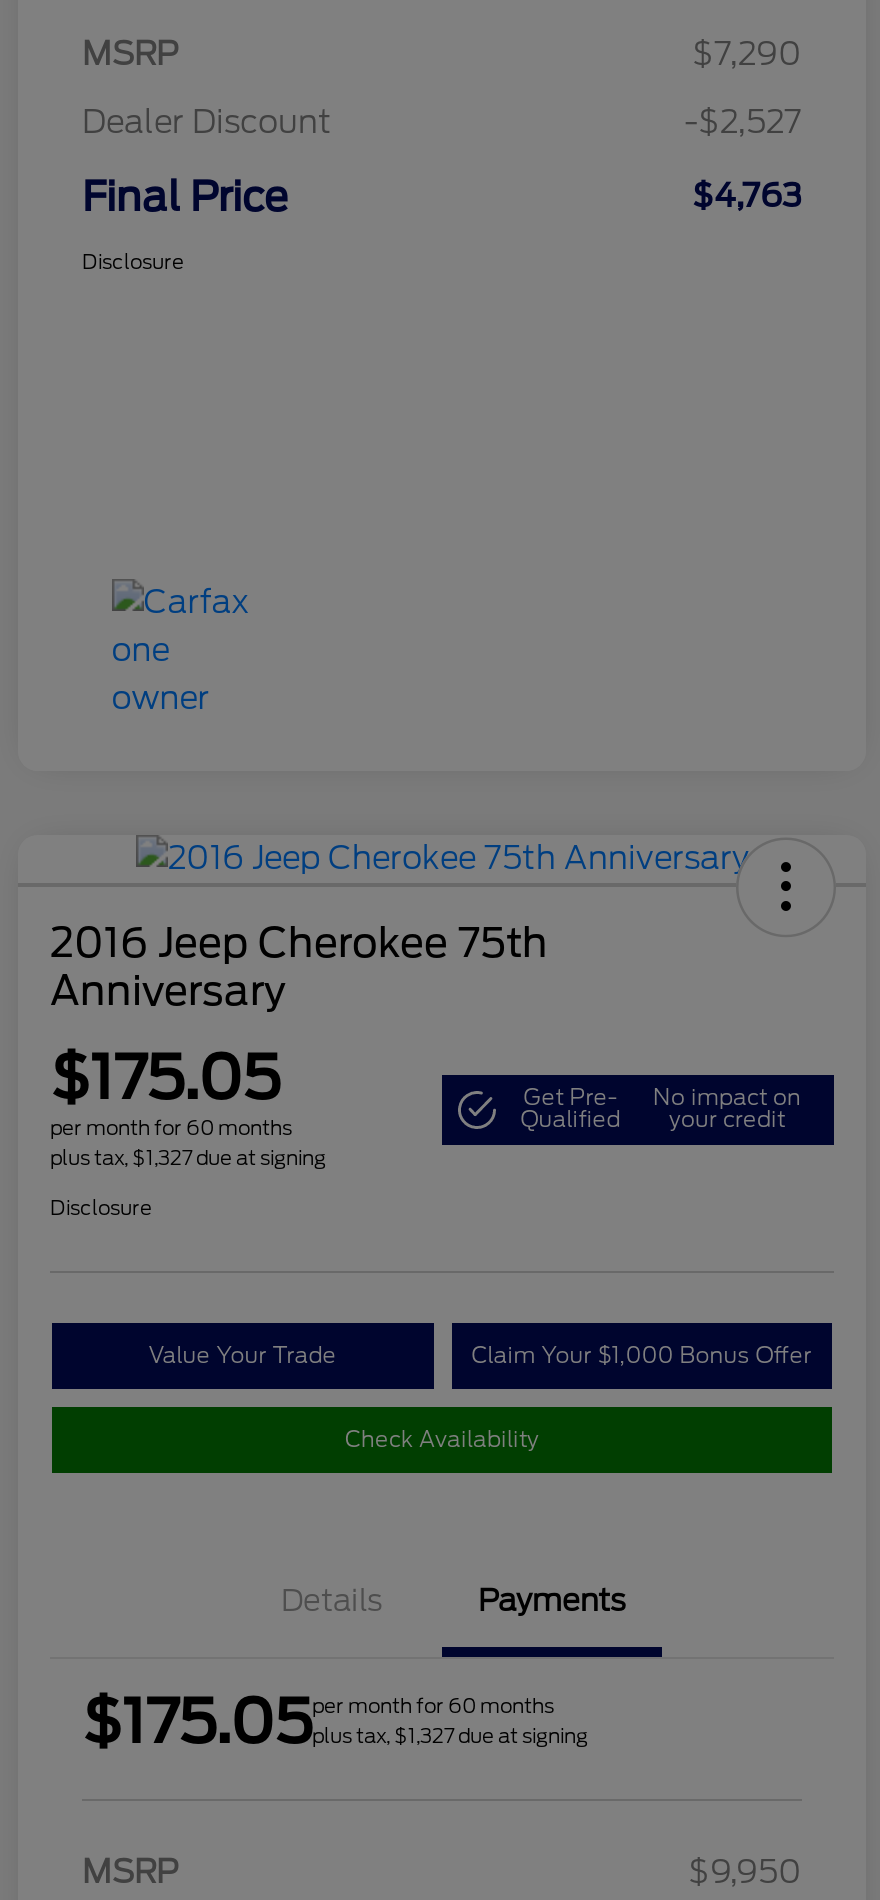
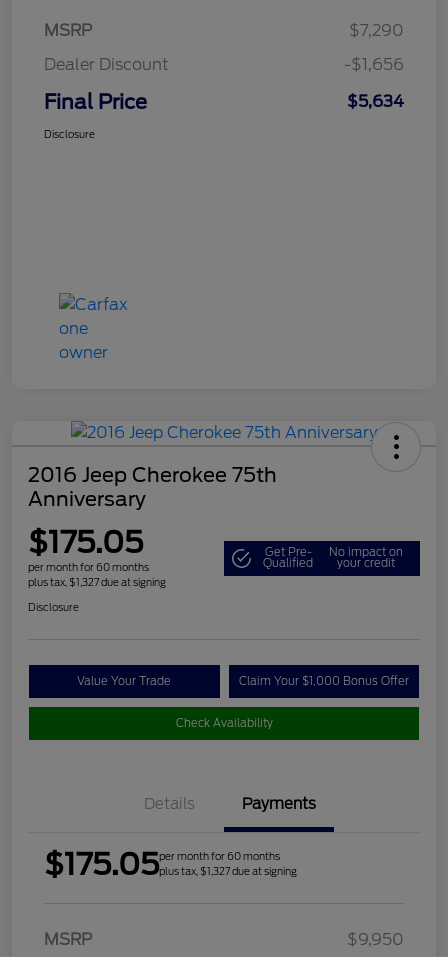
- -$2,527
+ -$1,656

- $4,763
+ $5,634
